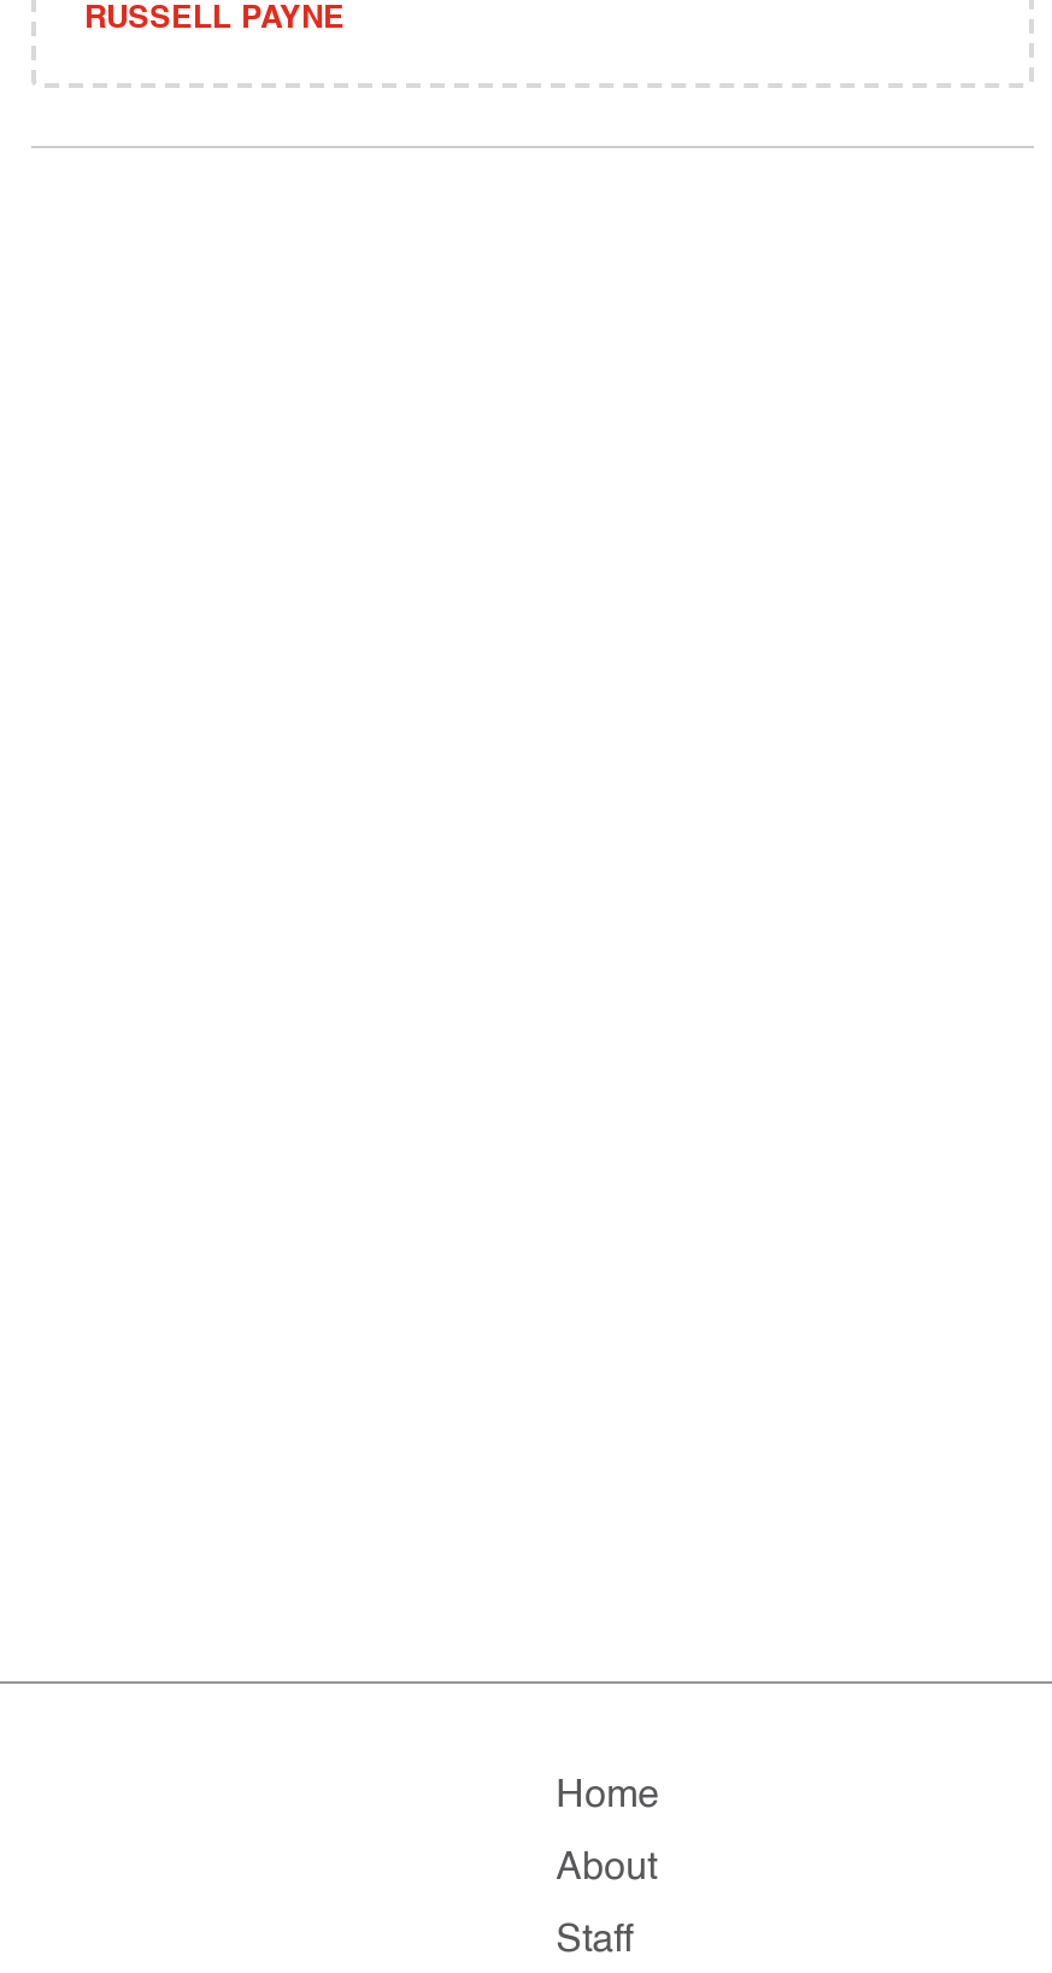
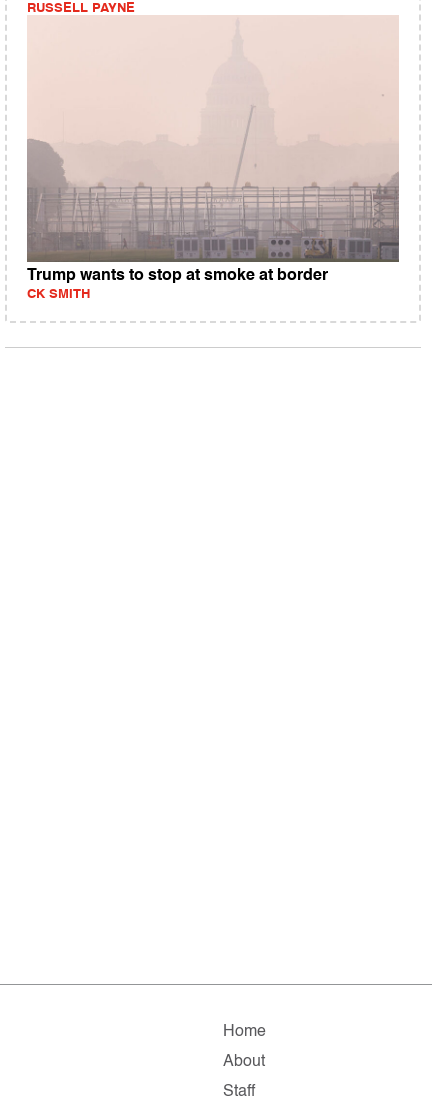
+ [image]
+ Trump wants to stop at smoke at border
+ CK SMITH
